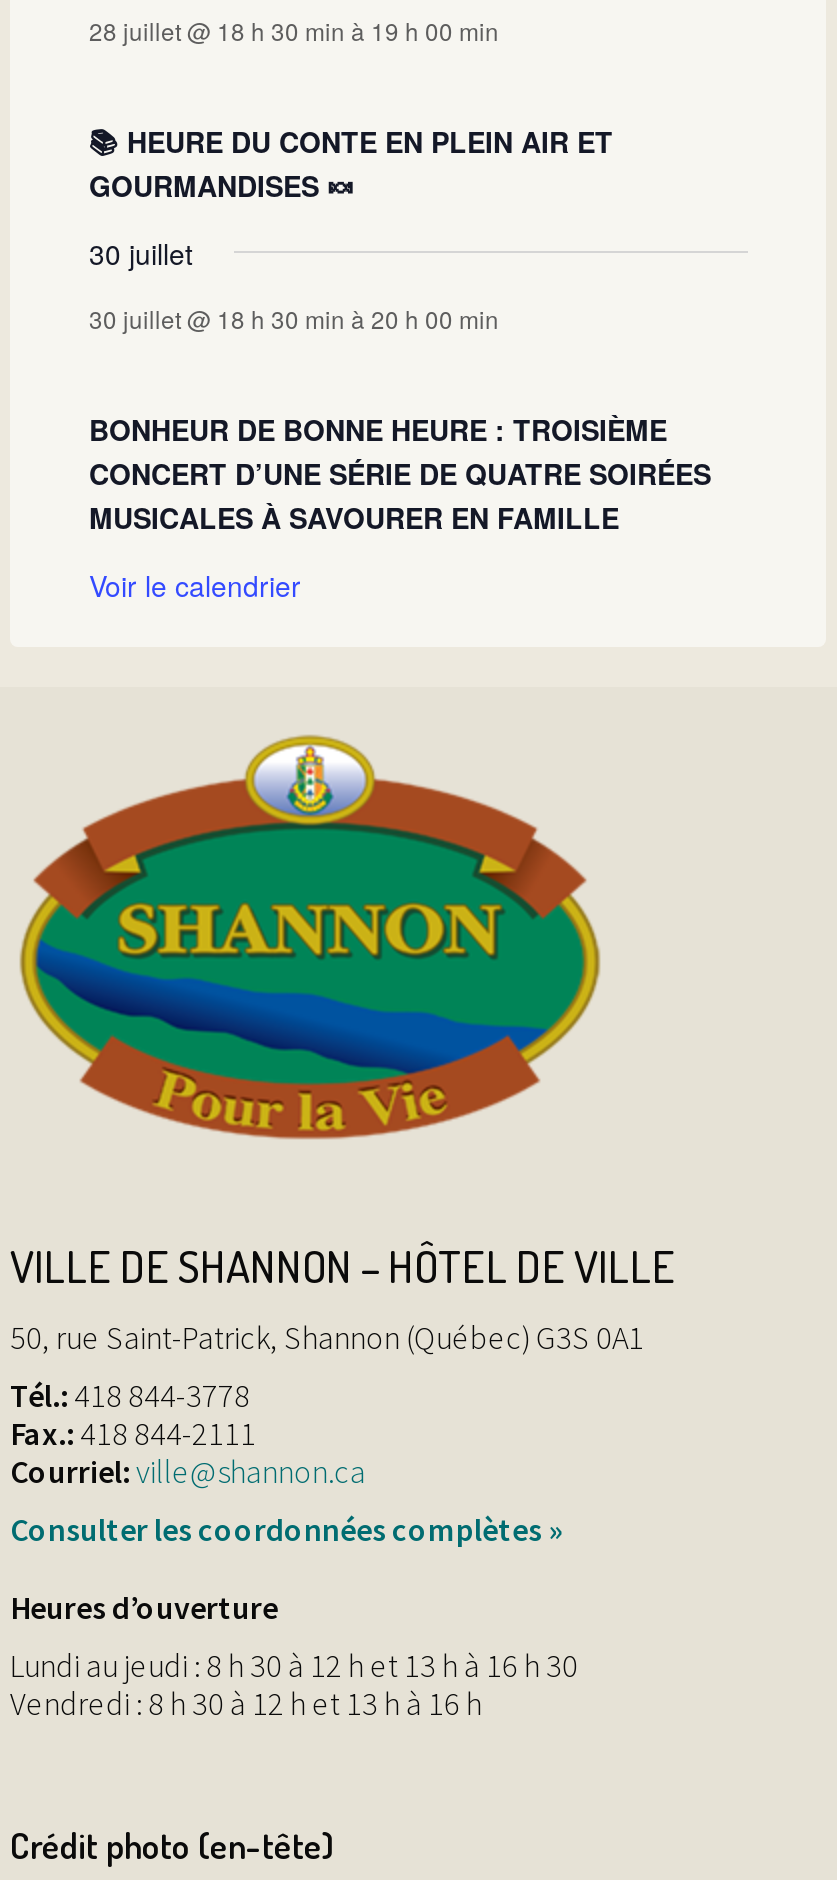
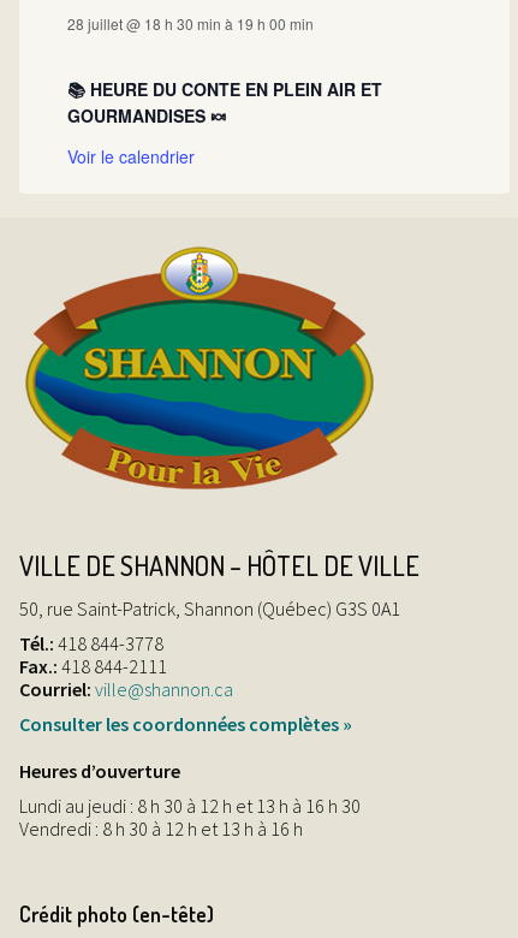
- 30 juillet
- 30 juillet @ 18 h 30 min à 20 h 00 min
- BONHEUR DE BONNE HEURE : TROISIÈME
- CONCERT D’UNE SÉRIE DE QUATRE SOIRÉES
- MUSICALES À SAVOURER EN FAMILLE
